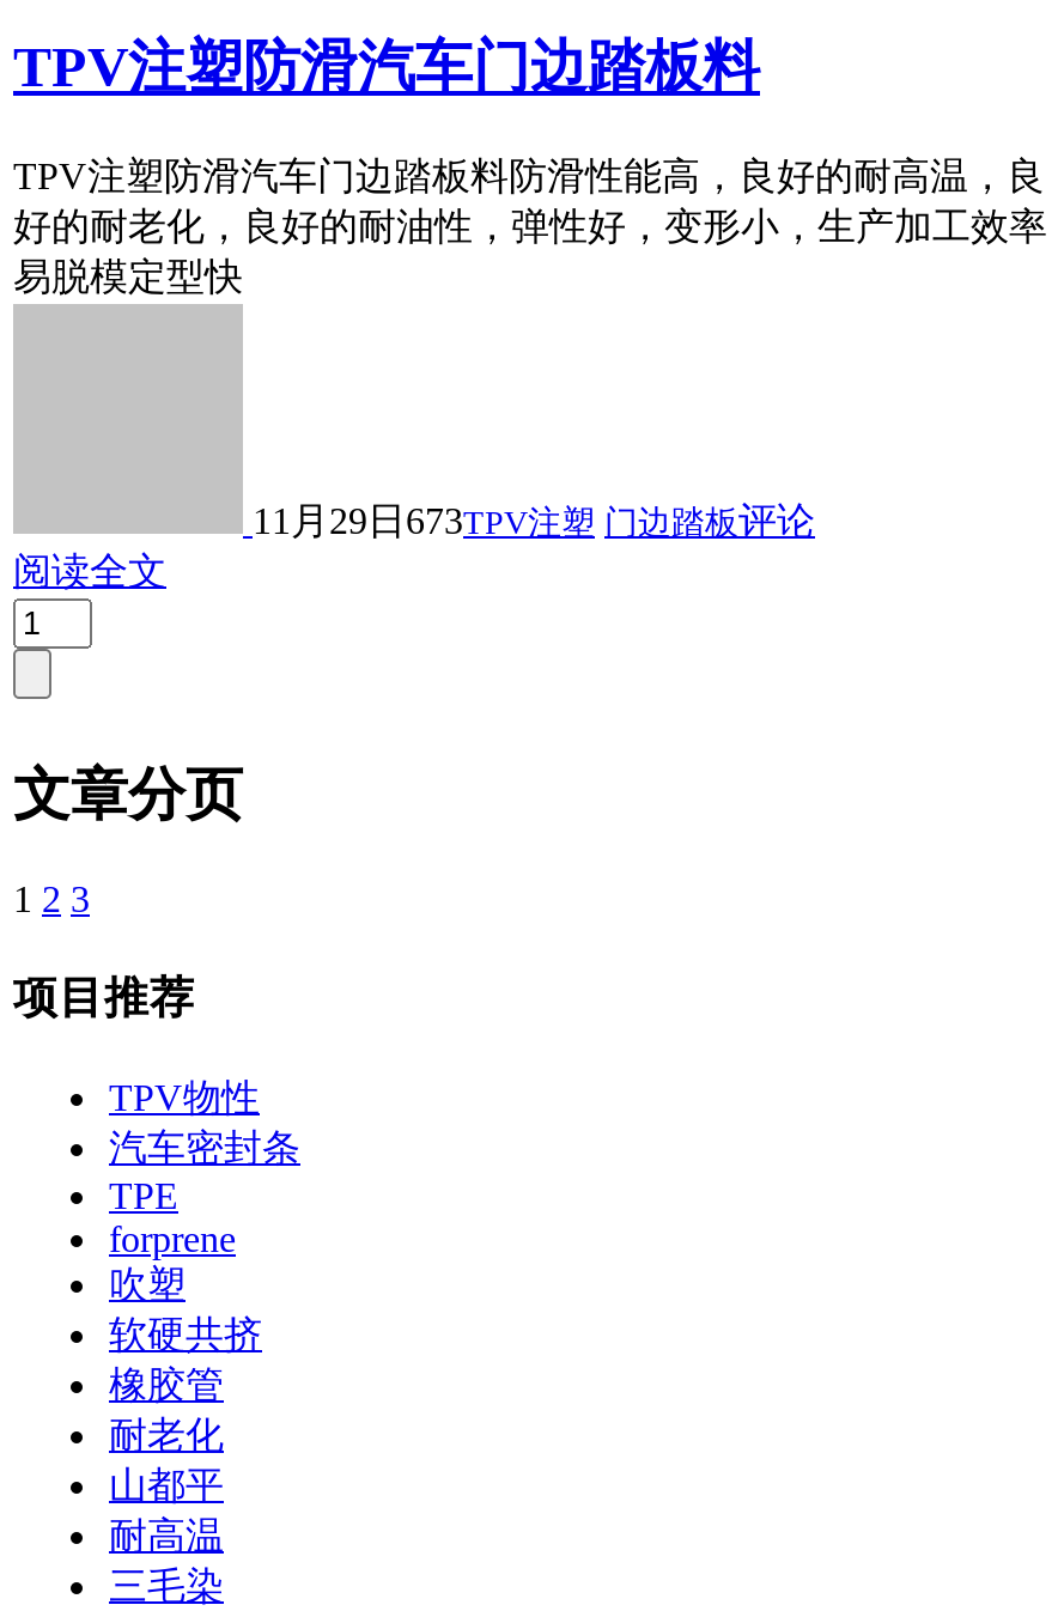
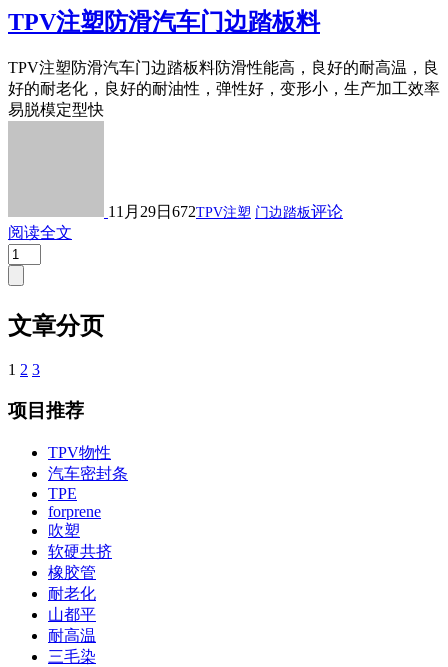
- 11月29日673TPV注塑 门边踏板评论
+ 11月29日672TPV注塑 门边踏板评论
